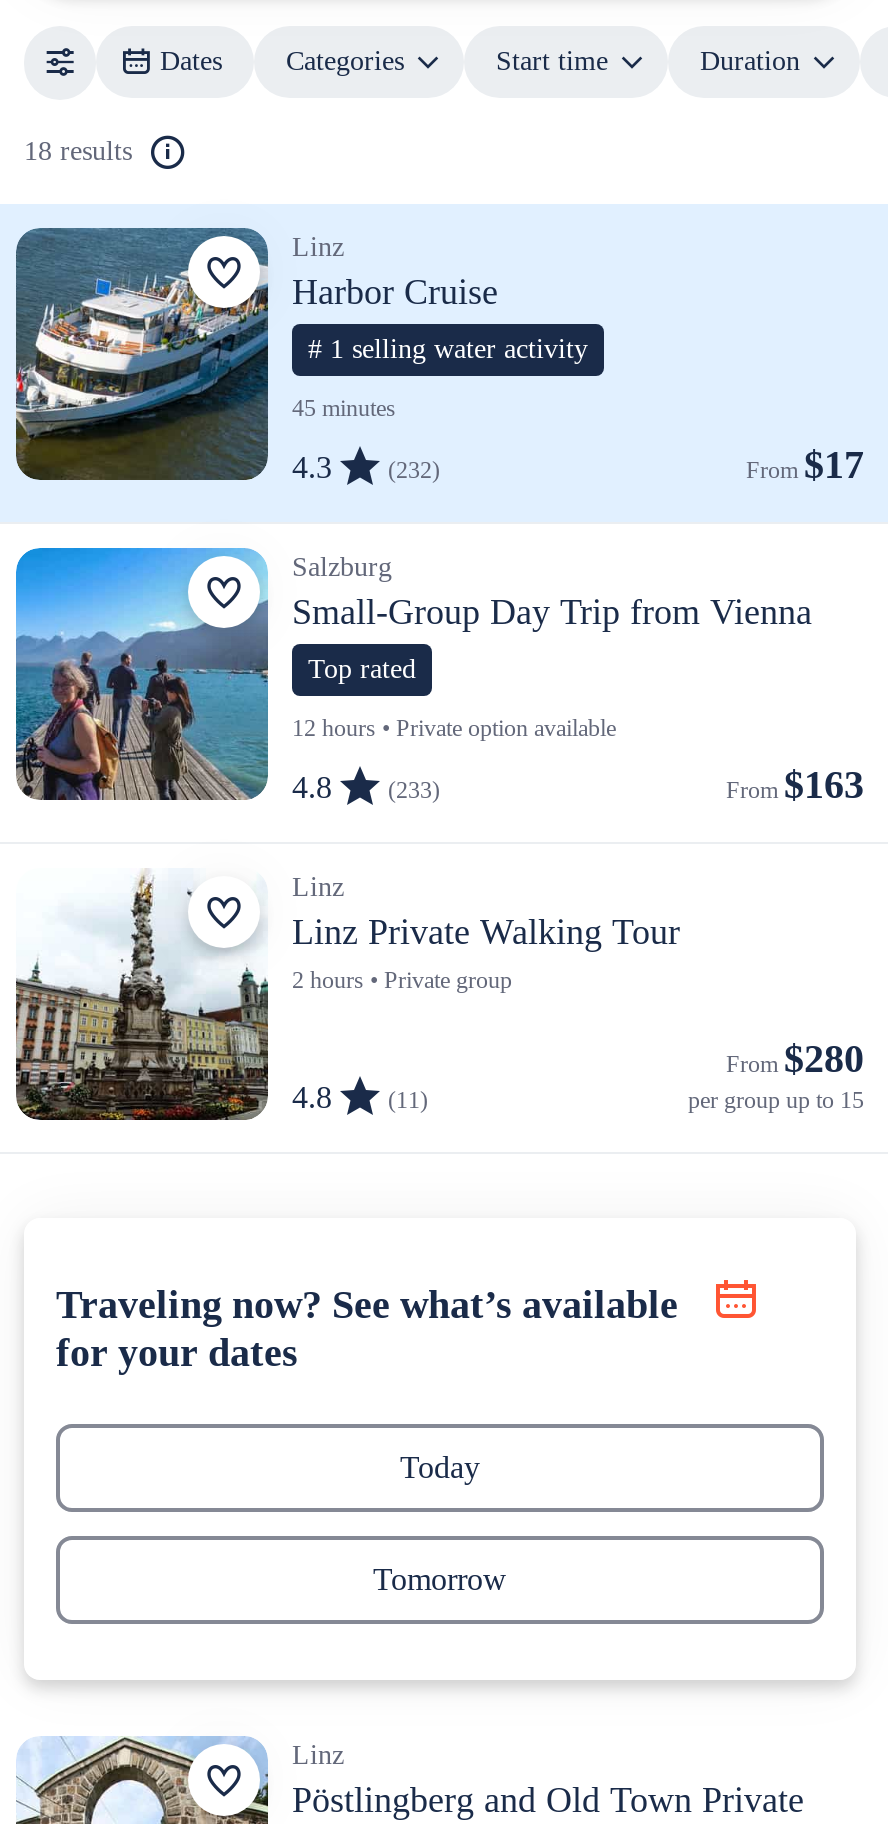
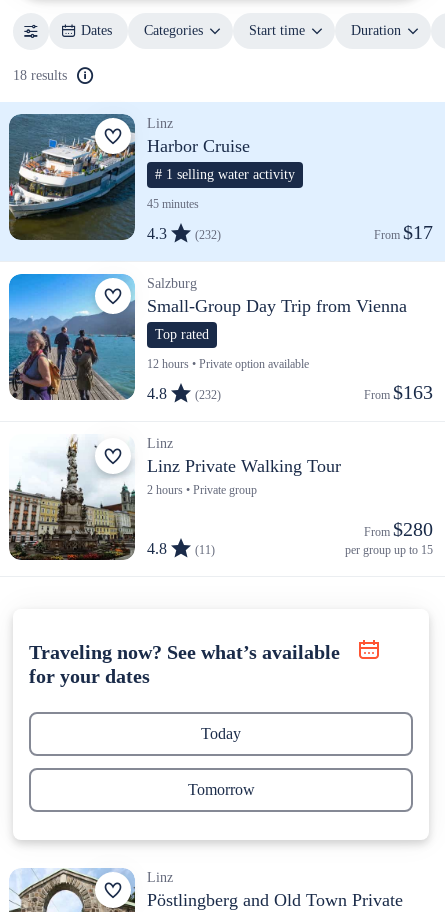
- 4.8 (233)
+ 4.8 (232)
